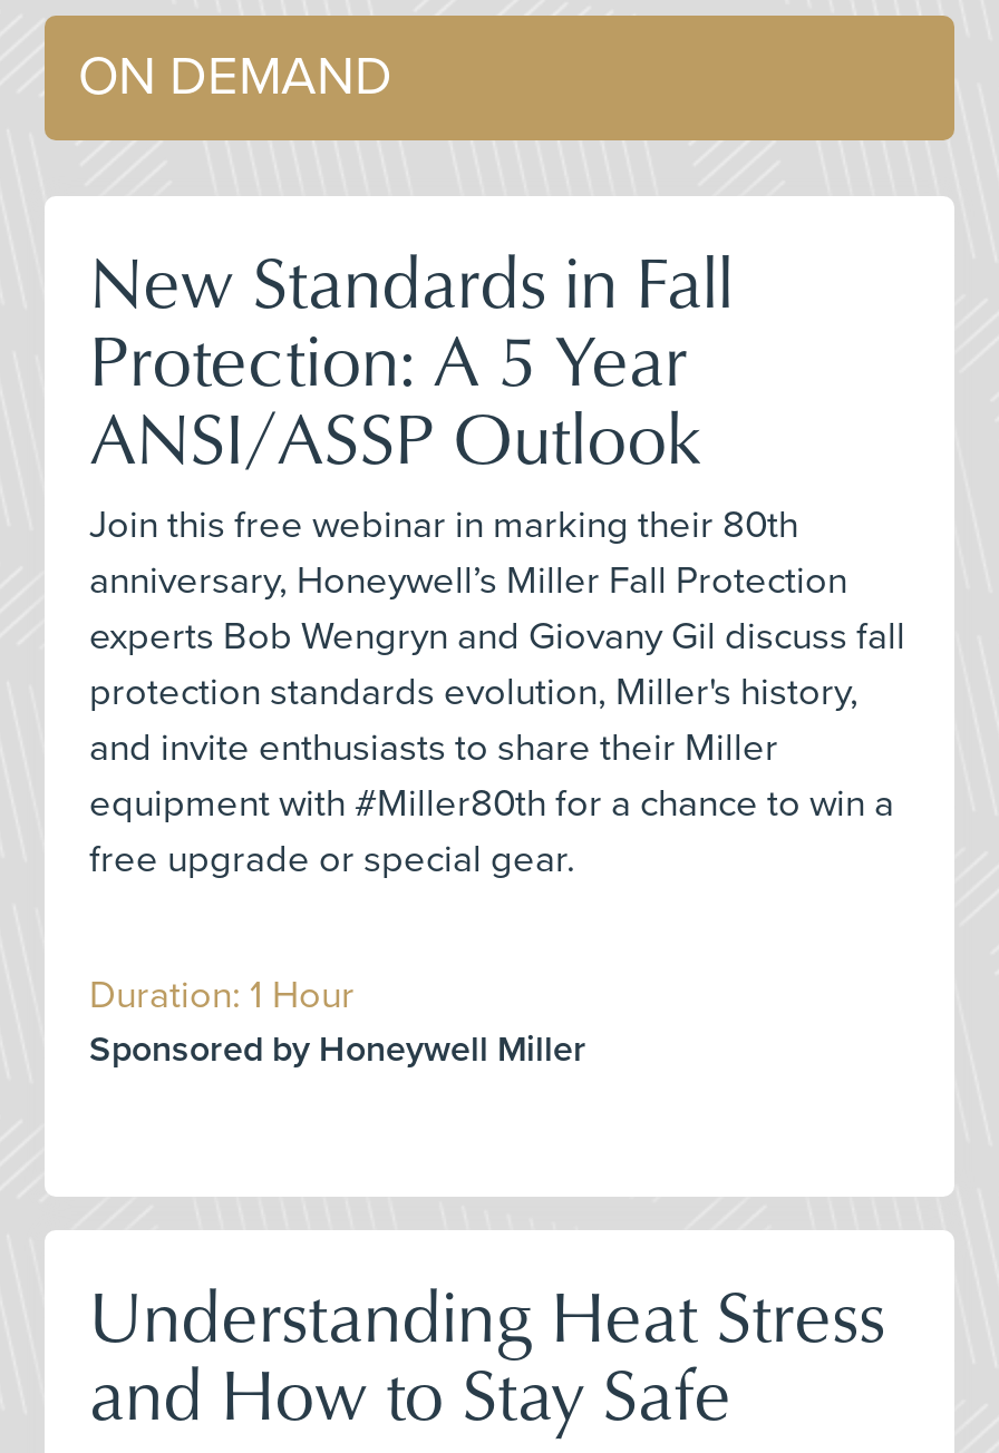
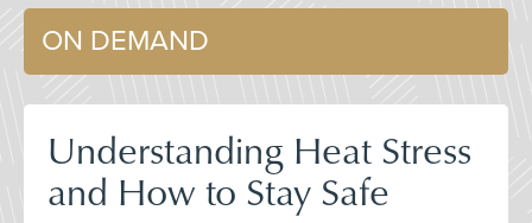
- New Standards in Fall
- Protection: A 5 Year
- ANSI/ASSP Outlook
- Join this free webinar in marking their 80th
- anniversary, Honeywell’s Miller Fall Protection
- experts Bob Wengryn and Giovany Gil discuss fall
- protection standards evolution, Miller's history,
- and invite enthusiasts to share their Miller
- equipment with #Miller80th for a chance to win a
- free upgrade or special gear.
- Duration: 1 Hour
- Sponsored by Honeywell Miller
